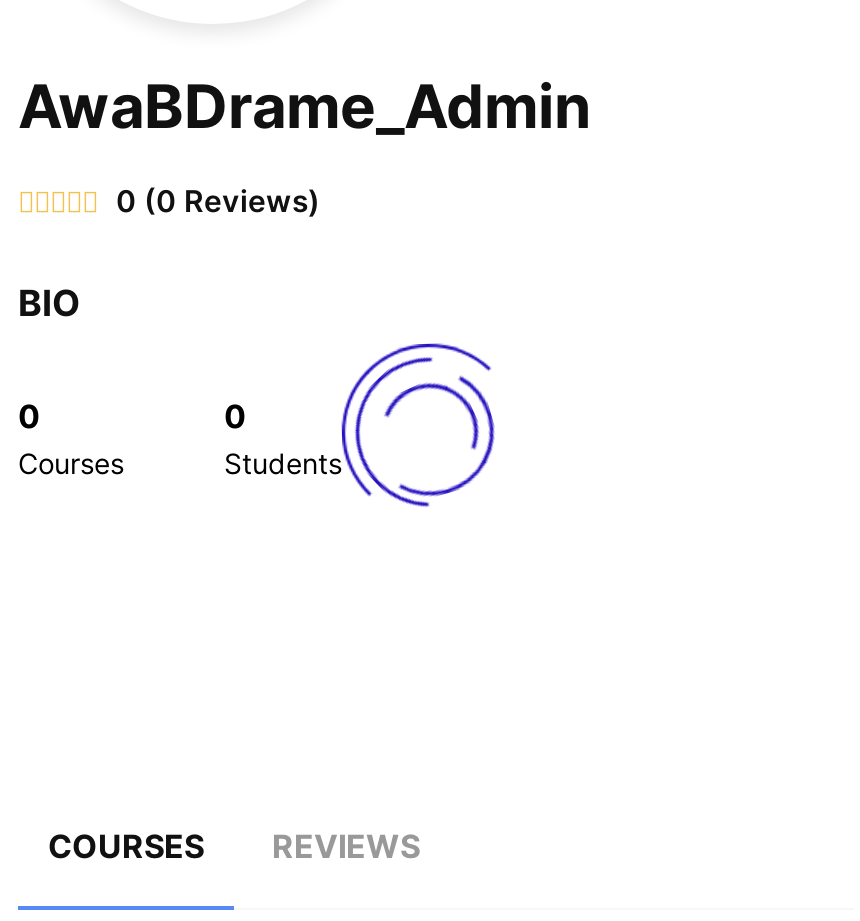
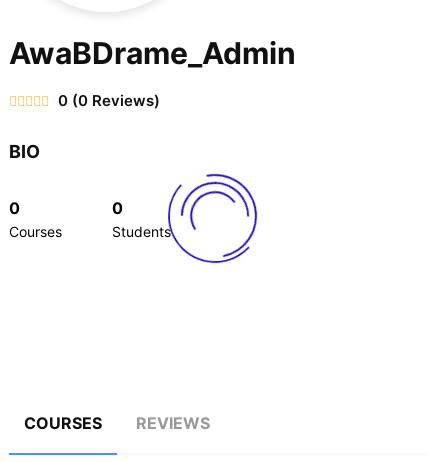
- [image]
+ [image]
